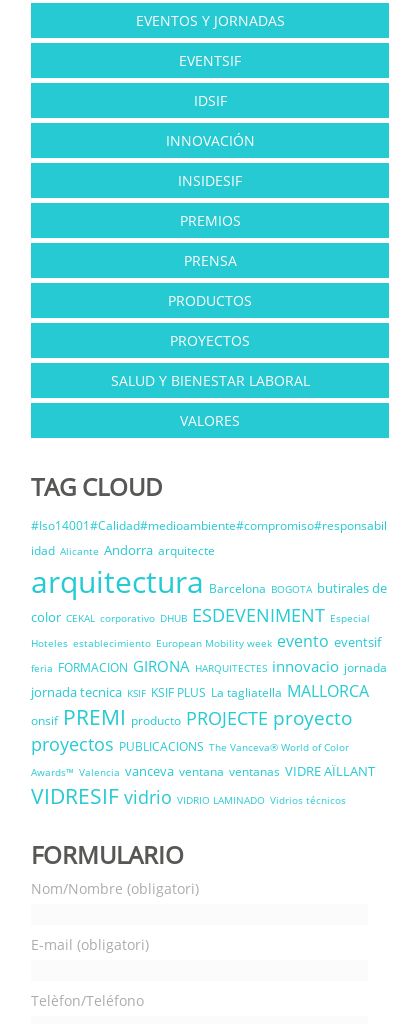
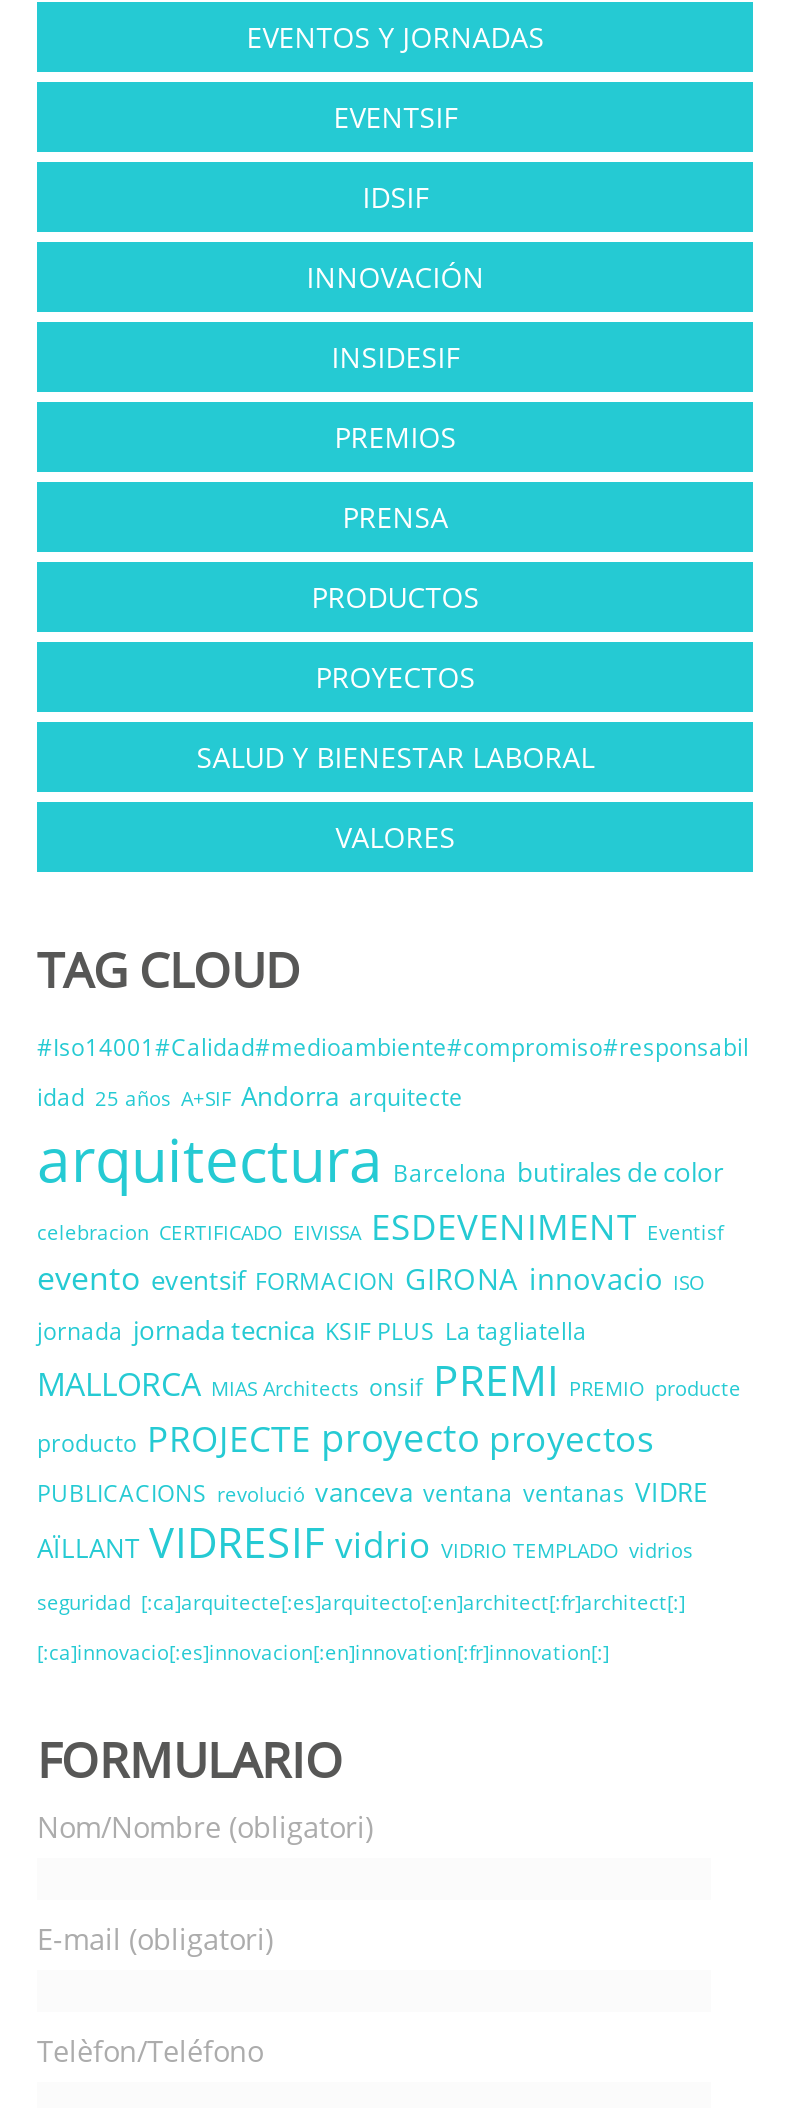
- idad Alicante Andorra arquitecte
- arquitectura Barcelona BOGOTA butirales de
- color CEKAL corporativo DHUB ESDEVENIMENT Especial
- Hoteles establecimiento European Mobility week evento eventsif
- feria FORMACION GIRONA HARQUITECTES innovacio jornada
- jornada tecnica KSIF KSIF PLUS La tagliatella MALLORCA
- onsif PREMI producto PROJECTE proyecto
- proyectos PUBLICACIONS The Vanceva® World of Color
- Awards™ Valencia vanceva ventana ventanas VIDRE AÏLLANT
- VIDRESIF vidrio VIDRIO LAMINADO Vidrios técnicos
+ idad 25 años A+SIF Andorra arquitecte
+ arquitectura Barcelona butirales de color
+ celebracion CERTIFICADO EIVISSA ESDEVENIMENT Eventisf
+ evento eventsif FORMACION GIRONA innovacio ISO
+ jornada jornada tecnica KSIF PLUS La tagliatella
+ MALLORCA MIAS Architects onsif PREMI PREMIO producte
+ producto PROJECTE proyecto proyectos
+ PUBLICACIONS revolució vanceva ventana ventanas VIDRE
+ AÏLLANT VIDRESIF vidrio VIDRIO TEMPLADO vidrios
+ seguridad [:ca]arquitecte[:es]arquitecto[:en]architect[:fr]architect[:]
+ [:ca]innovacio[:es]innovacion[:en]innovation[:fr]innovation[:]
